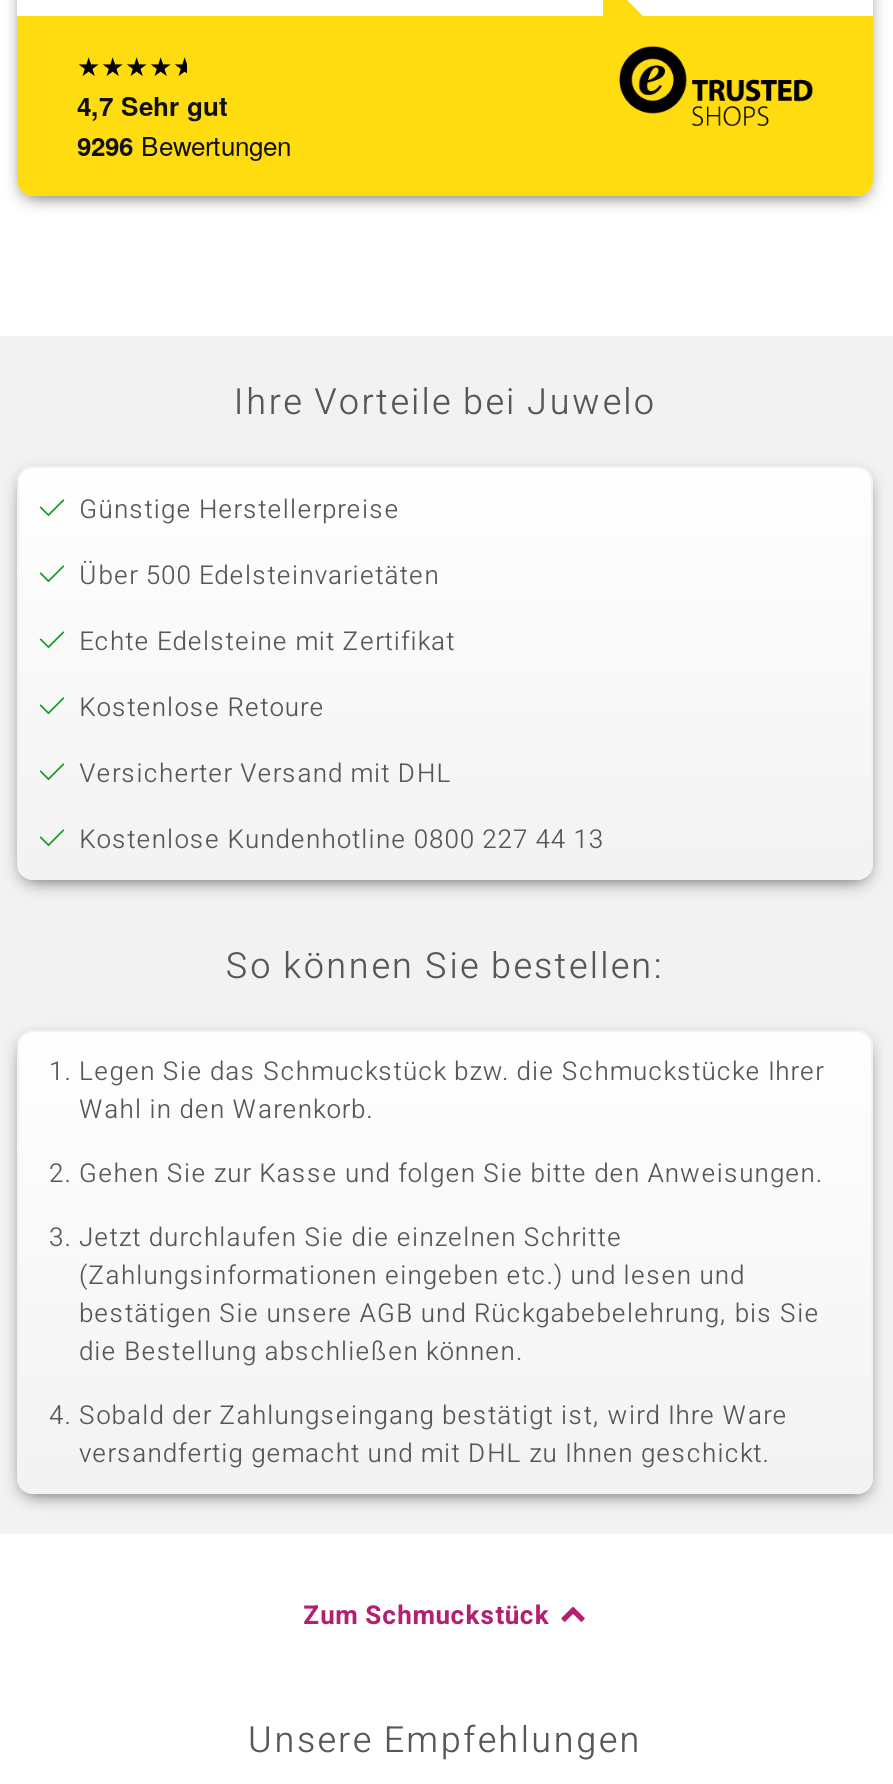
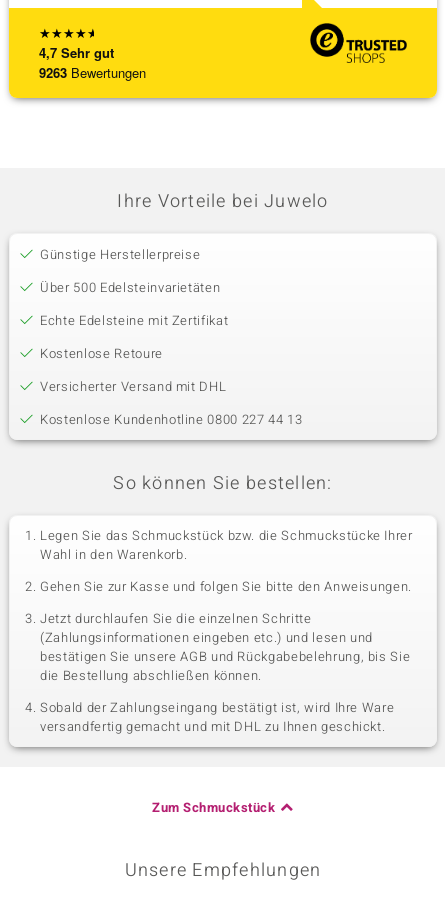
- 9296 Bewertungen
+ 9263 Bewertungen
